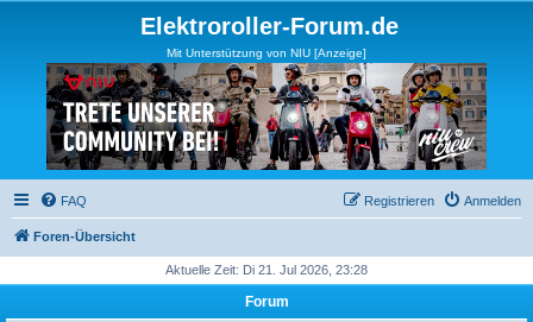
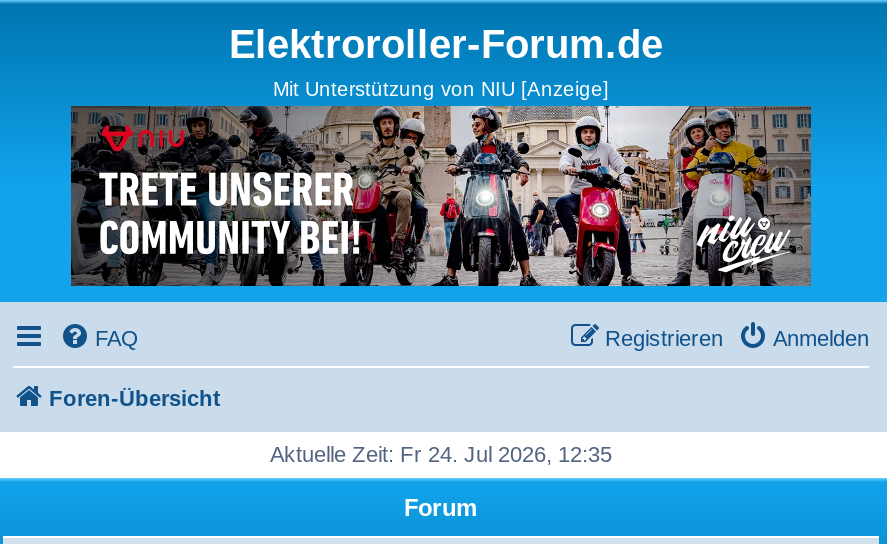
- Aktuelle Zeit: Di 21. Jul 2026, 23:28
+ Aktuelle Zeit: Fr 24. Jul 2026, 12:35
